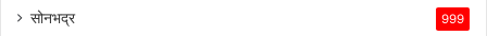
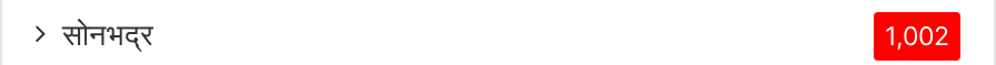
- 999
+ 1,002
